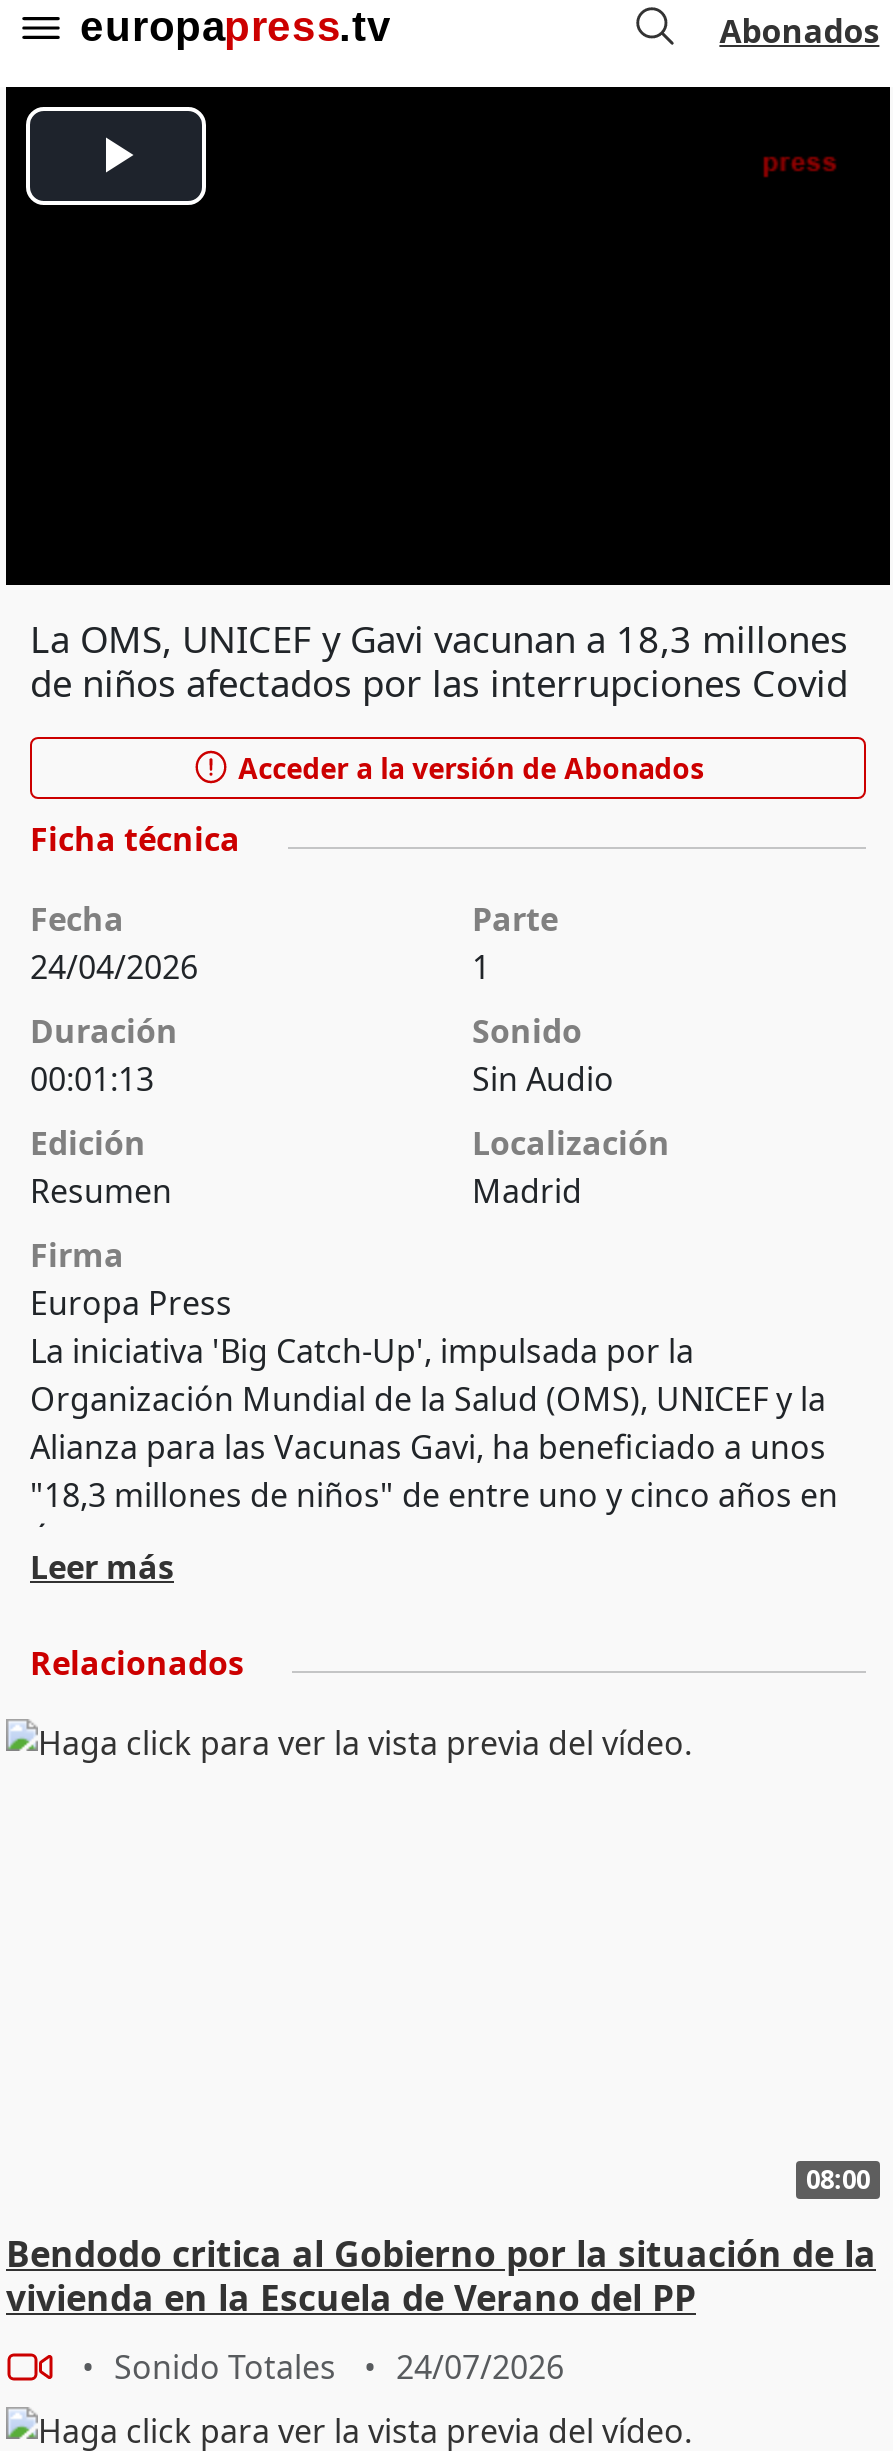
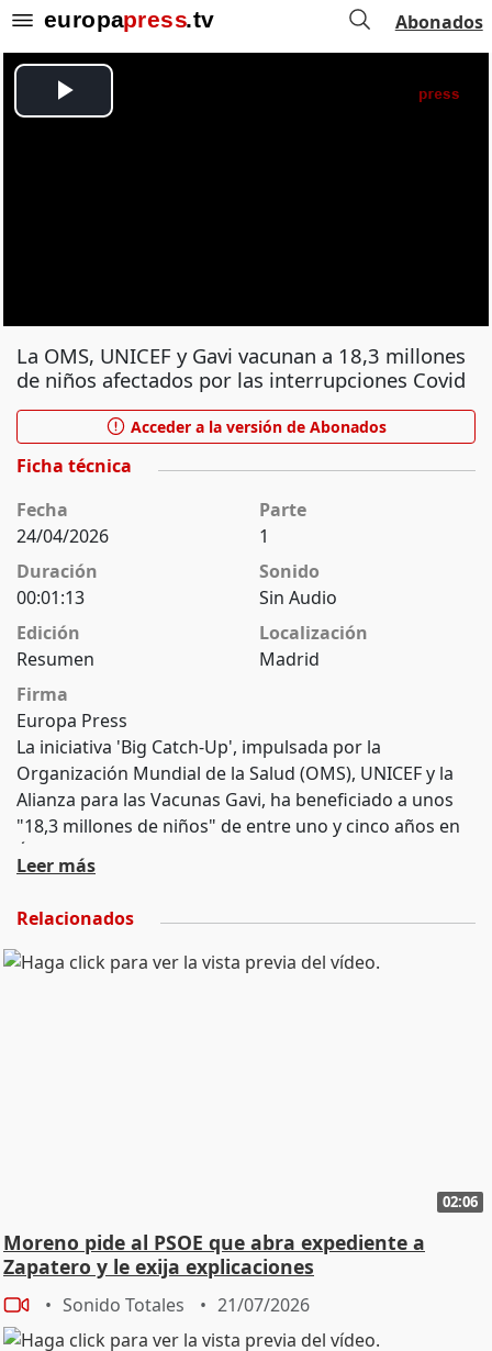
- 08:00
+ 02:06

- Bendodo critica al Gobierno por la situación de la
- vivienda en la Escuela de Verano del PP
+ Moreno pide al PSOE que abra expediente a
+ Zapatero y le exija explicaciones

- Sonido Totales 24/07/2026
+ Sonido Totales 21/07/2026
